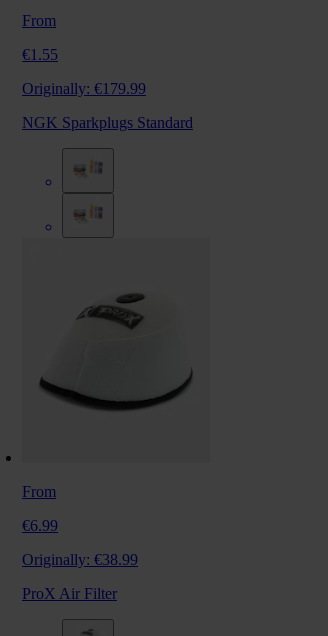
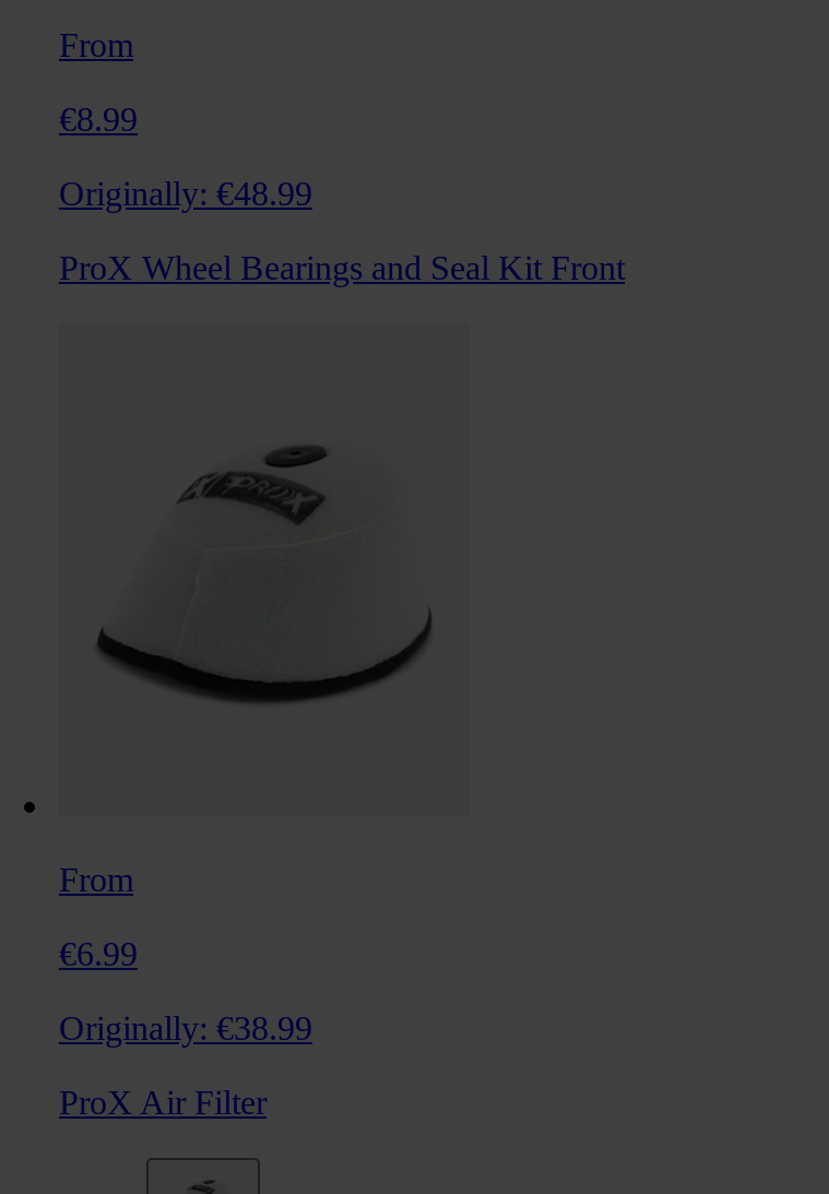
- €1.55
+ €8.99

- Originally: €179.99
+ Originally: €48.99

- NGK Sparkplugs Standard
+ ProX Wheel Bearings and Seal Kit Front
